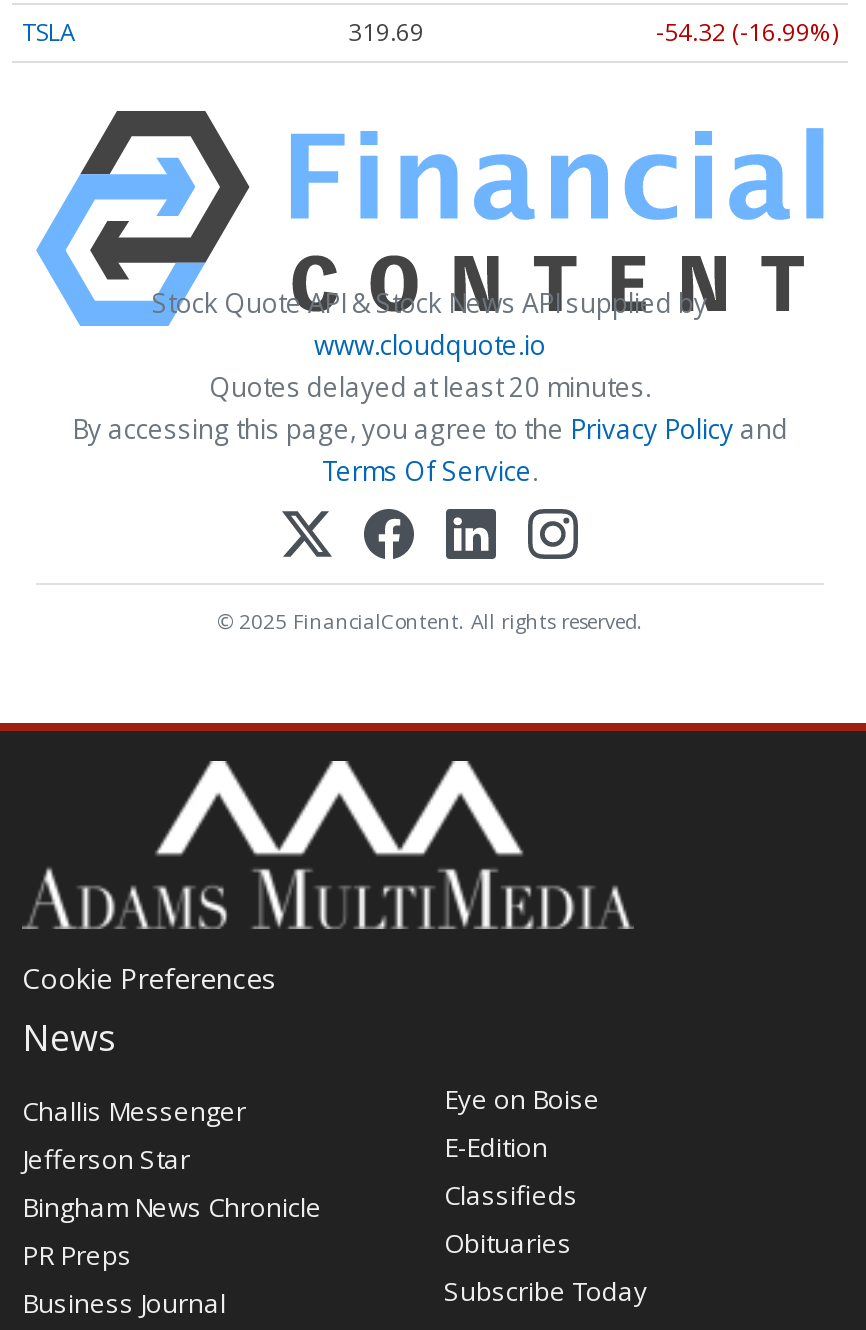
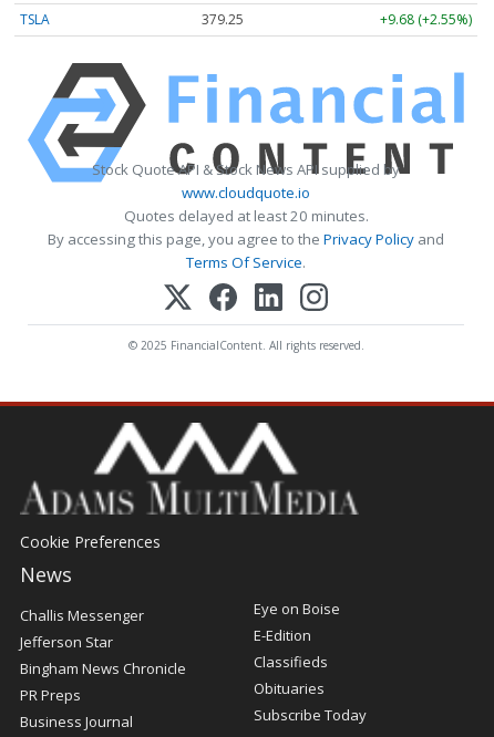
- 319.69
+ 379.25

- -54.32 (-16.99%)
+ +9.68 (+2.55%)
